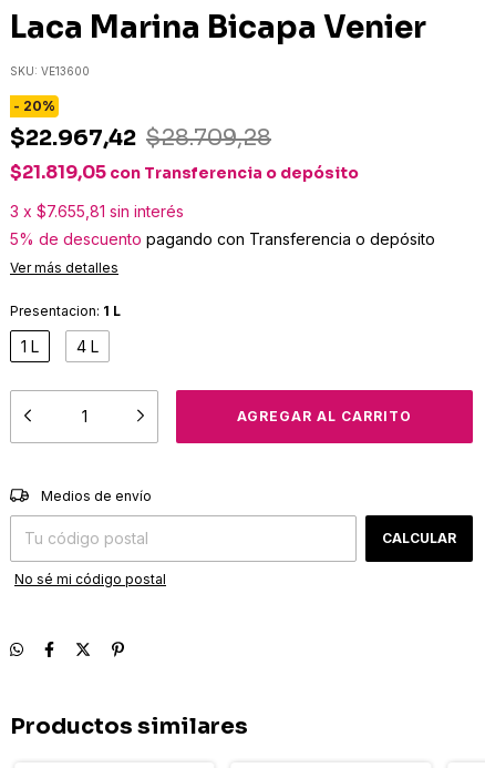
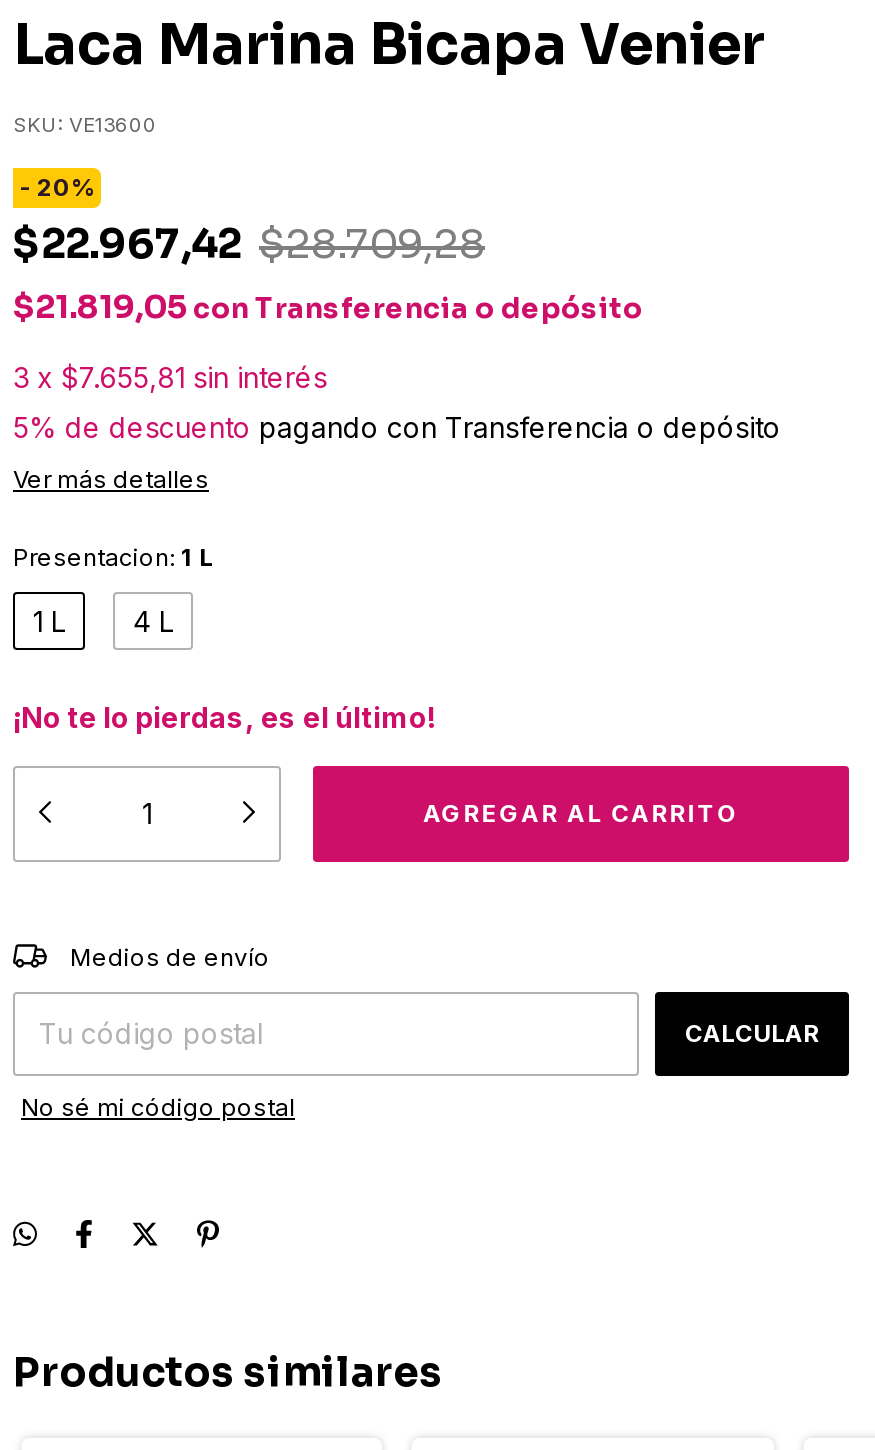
+ ¡No te lo pierdas, es el último!
